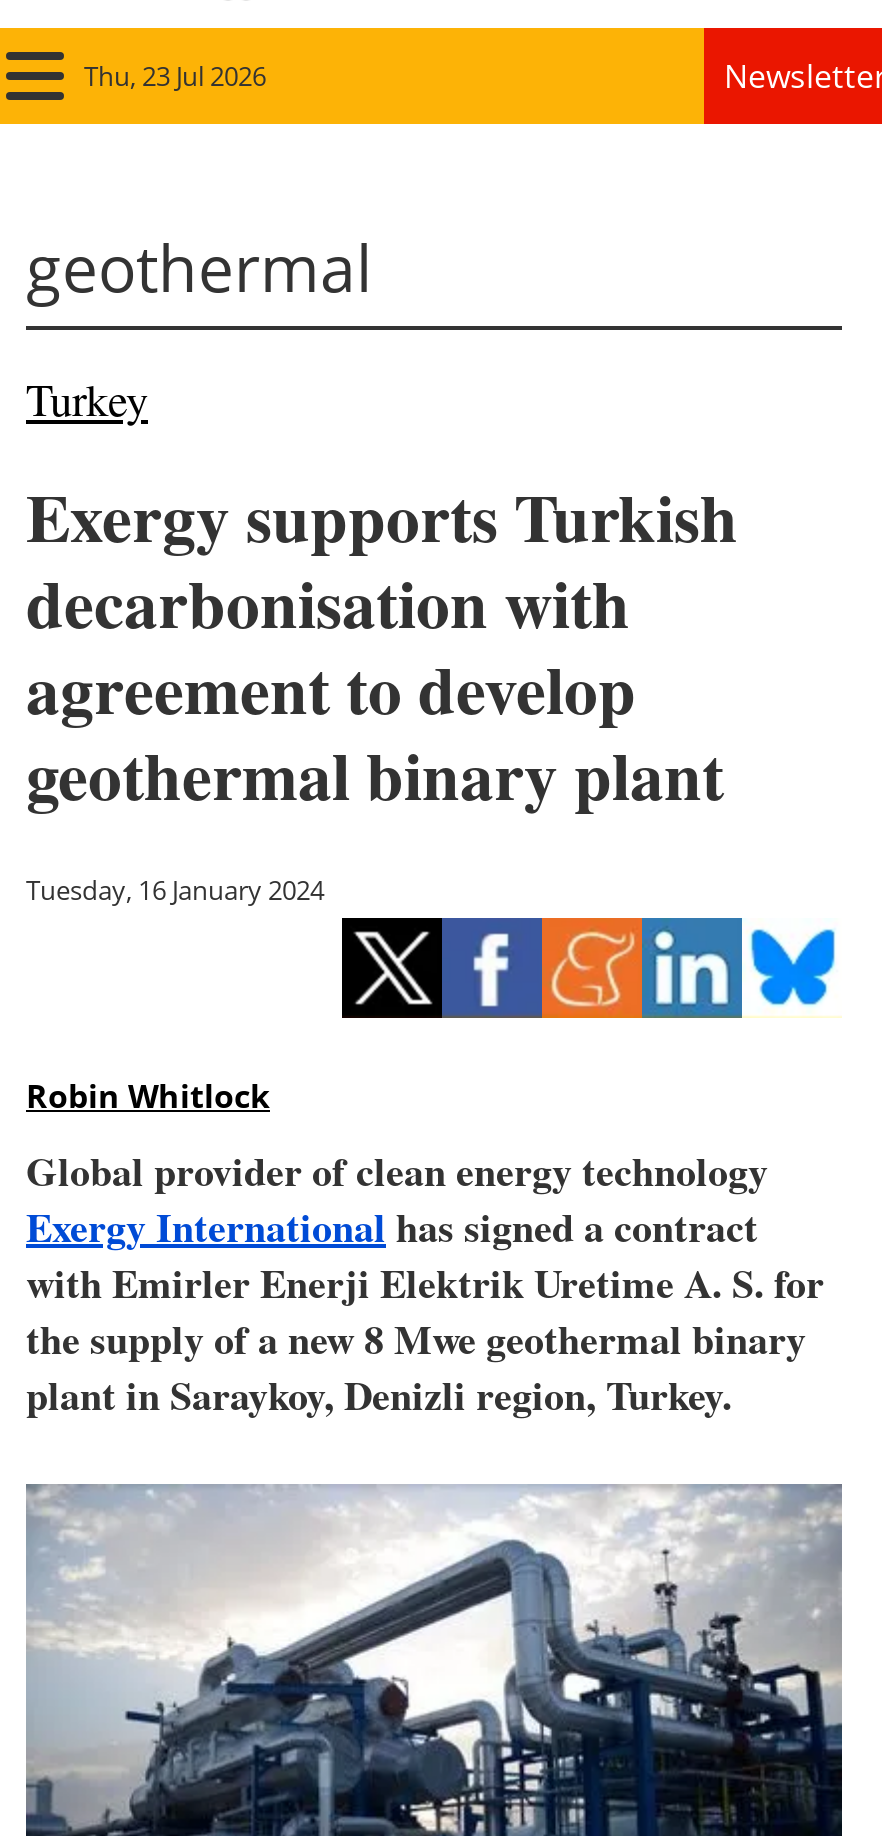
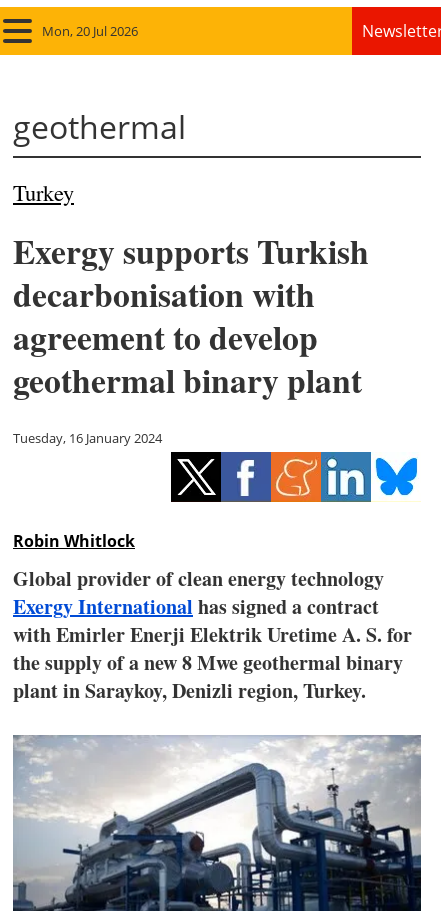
- Thu, 23 Jul 2026
+ Mon, 20 Jul 2026
